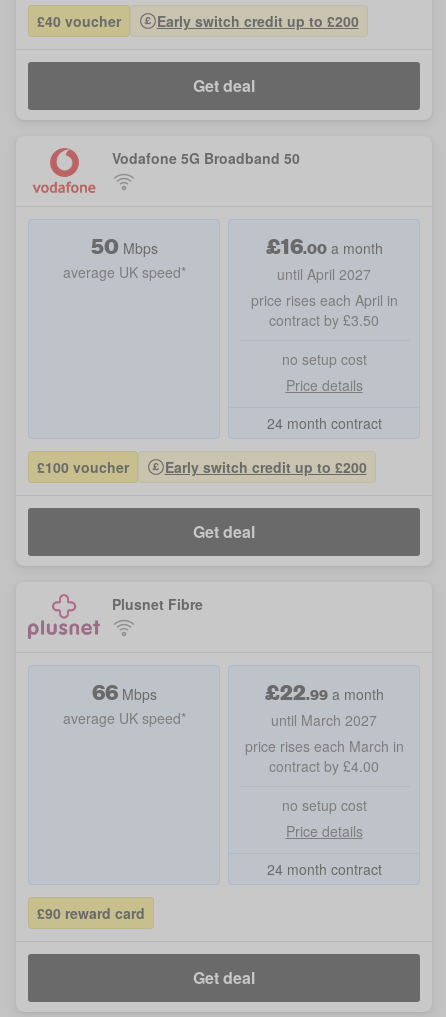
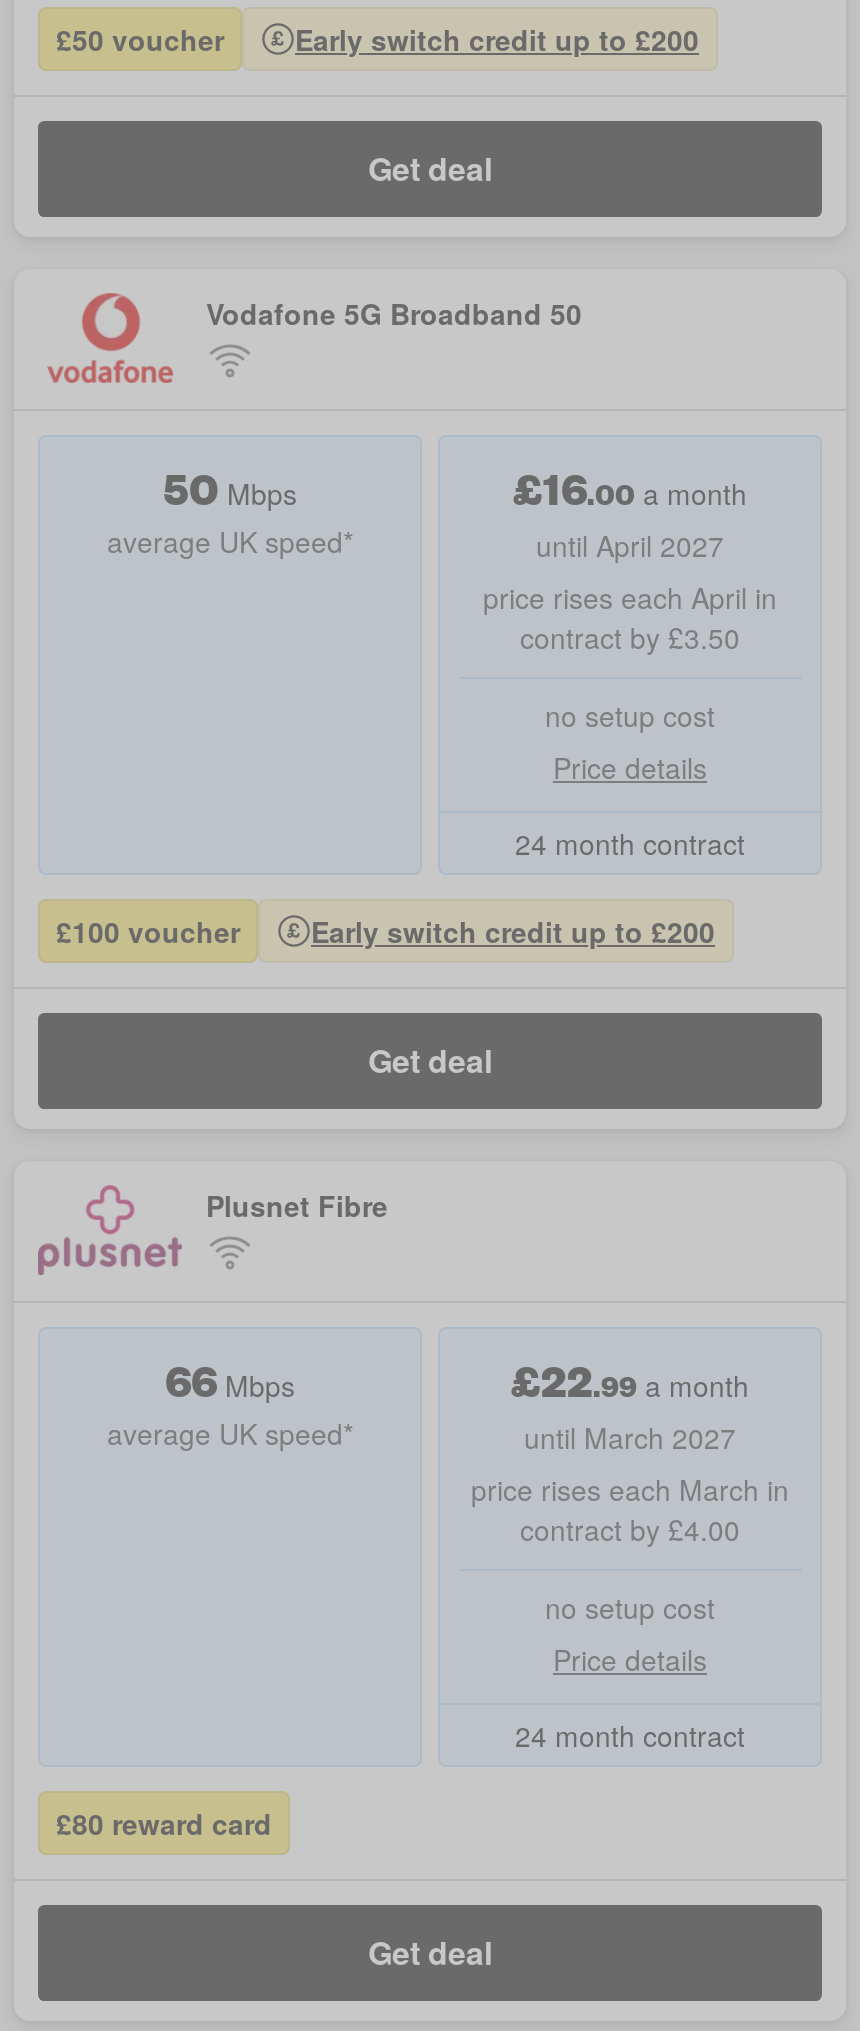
- £40 voucher Early switch credit up to £200
+ £50 voucher Early switch credit up to £200

- £90 reward card
+ £80 reward card
